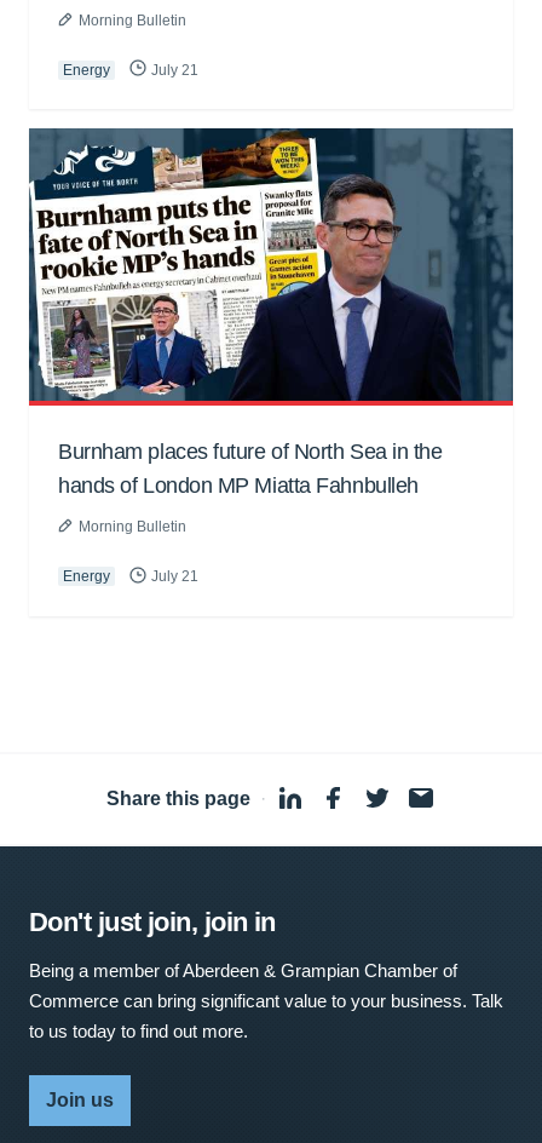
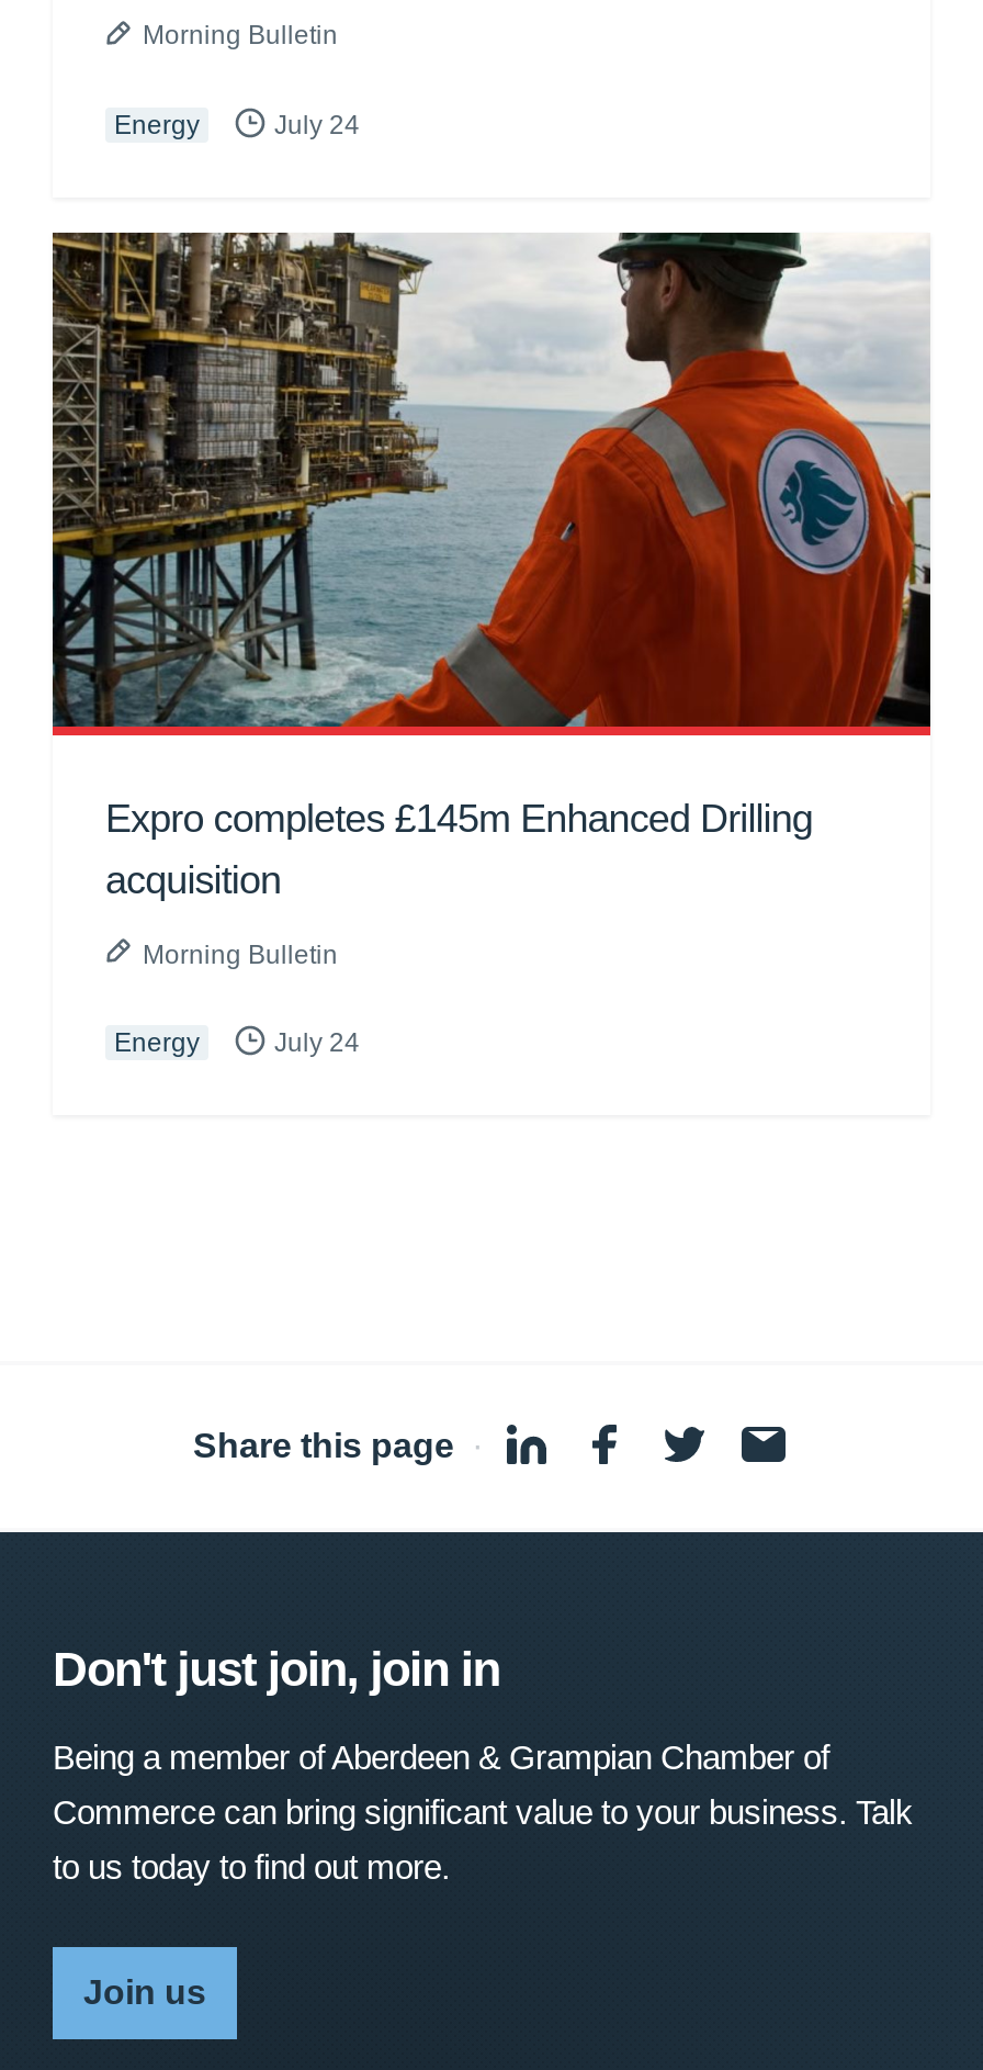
- July 21
+ July 24

- [image]
- Burnham places future of North Sea in the
- hands of London MP Miatta Fahnbulleh
+ [image]
+ Expro completes £145m Enhanced Drilling
+ acquisition

- July 21
+ July 24
